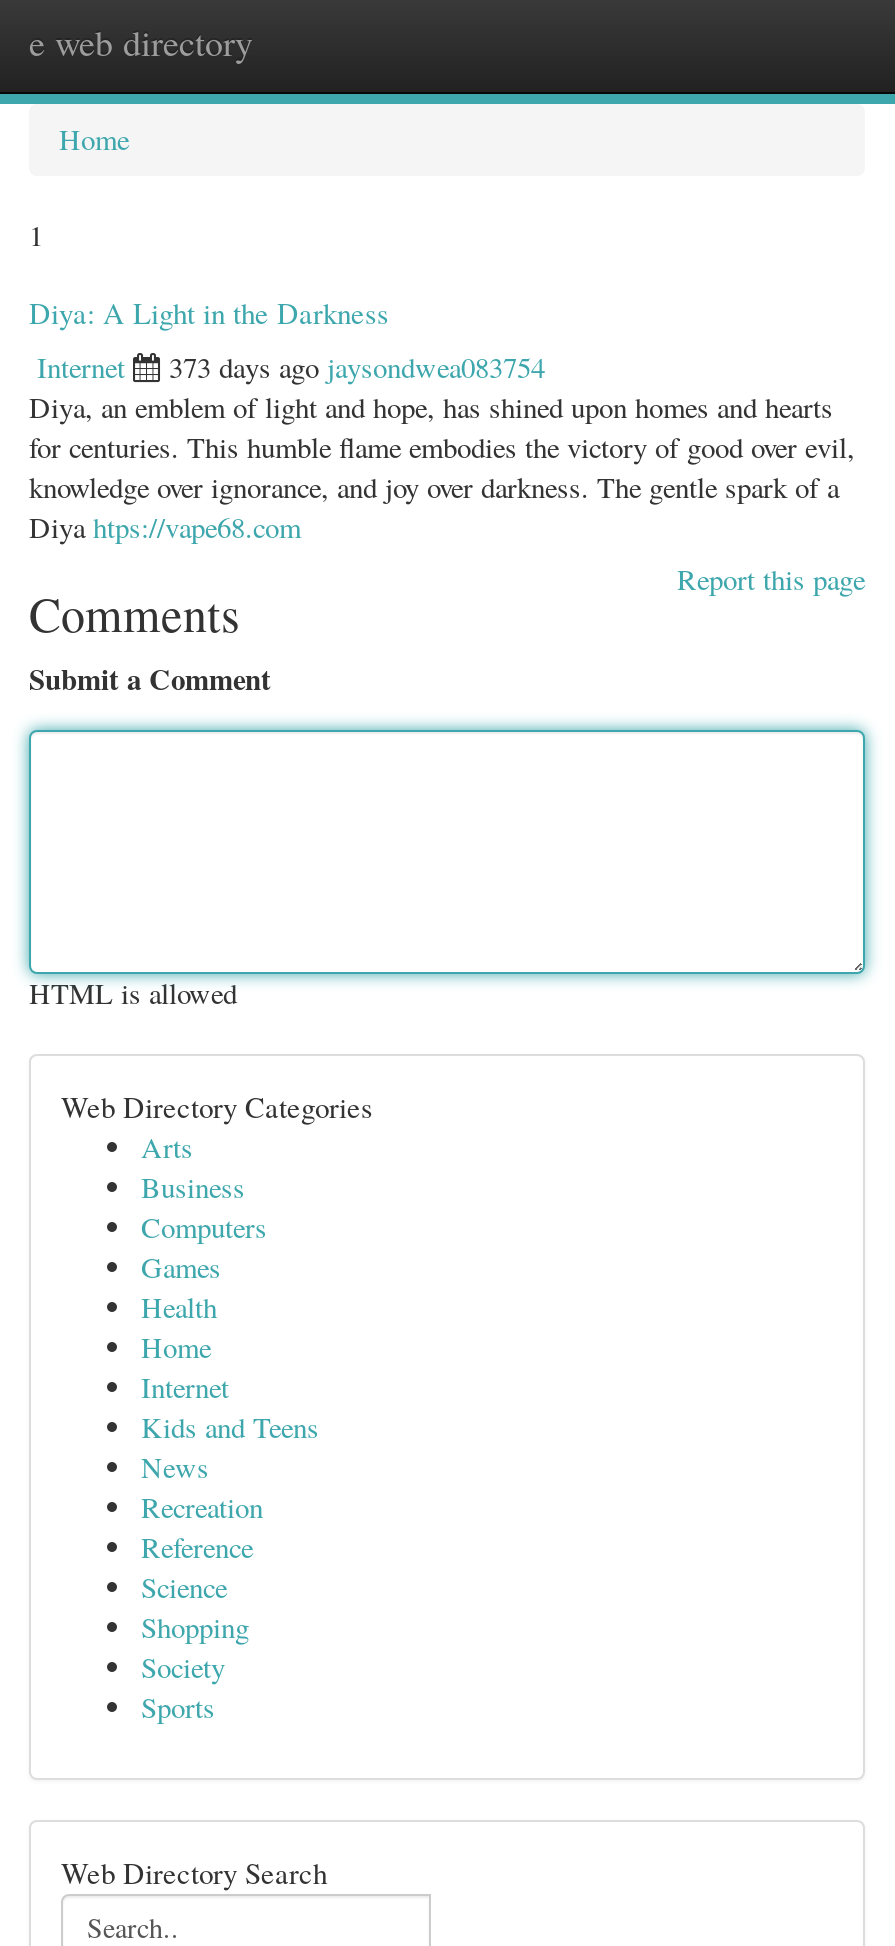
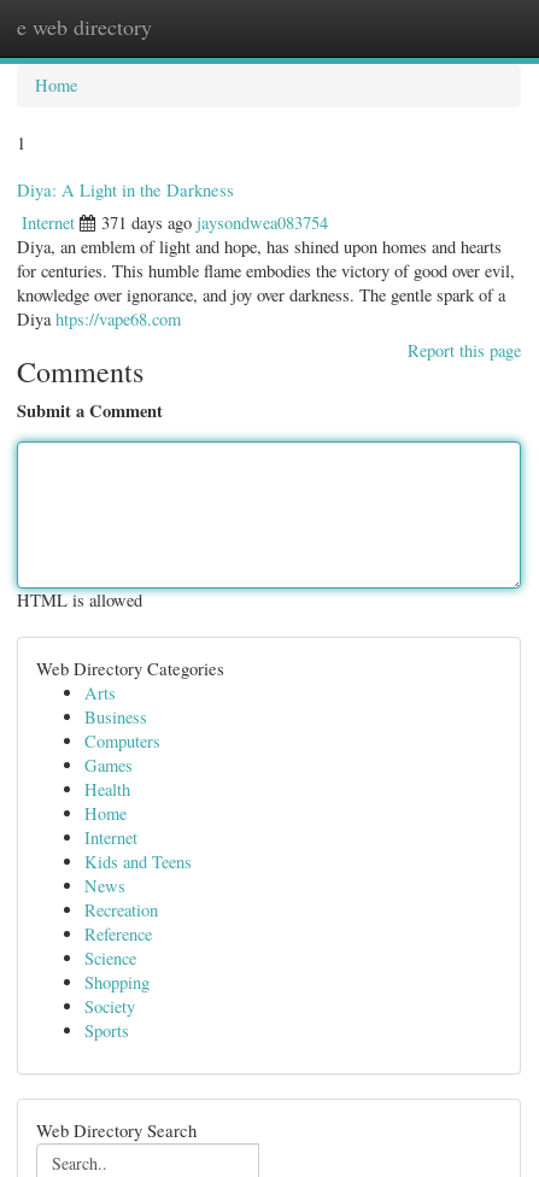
- 373 days ago jaysondwea083754
+ 371 days ago jaysondwea083754
